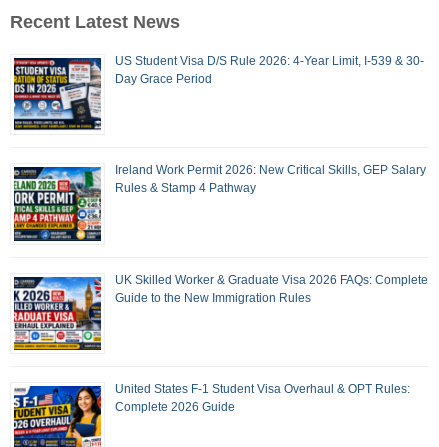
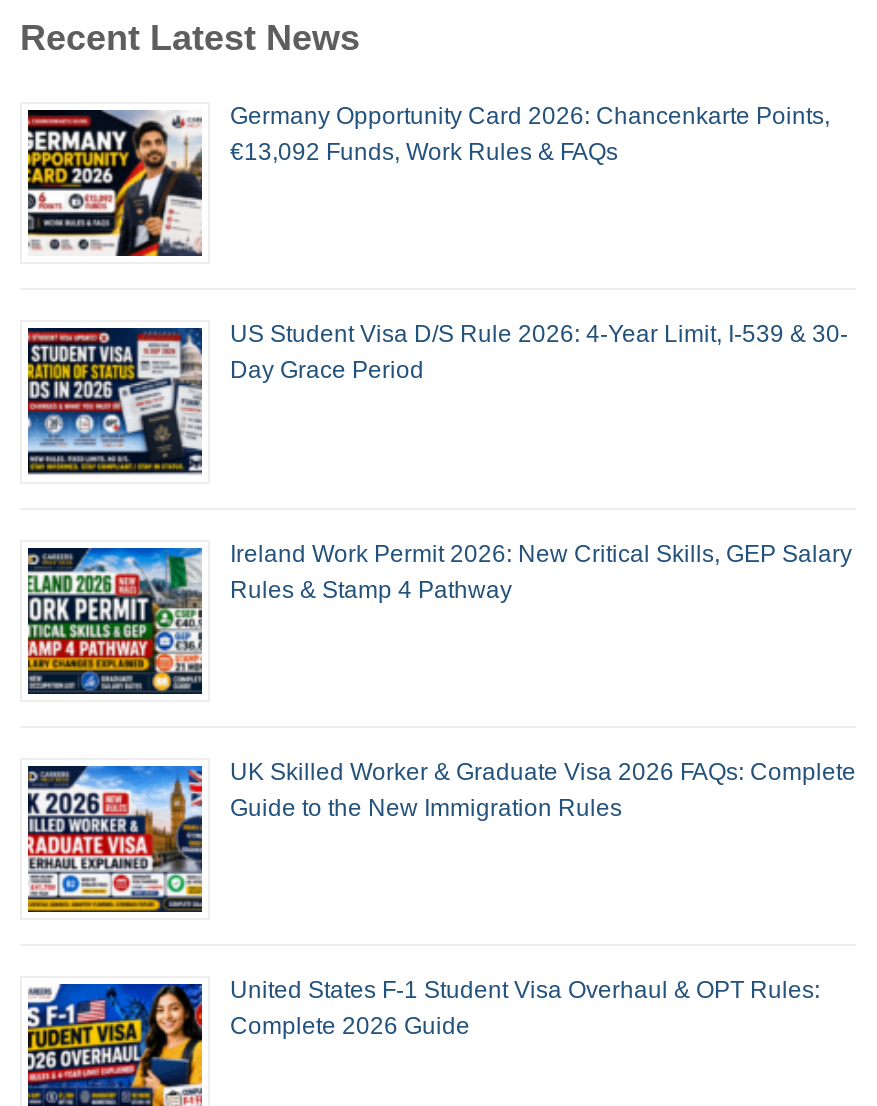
+ [image]
+ Germany Opportunity Card 2026: Chancenkarte Points,
+ €13,092 Funds, Work Rules & FAQs
